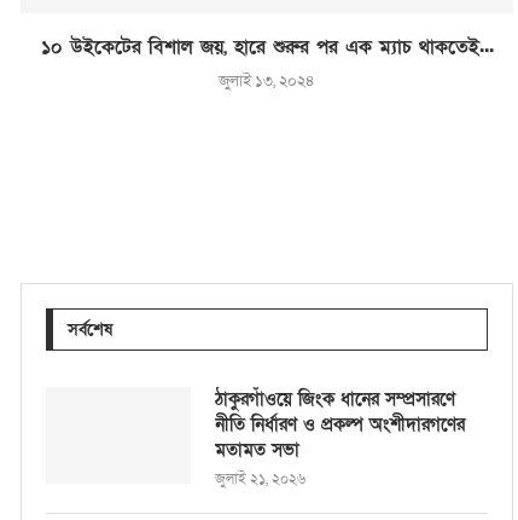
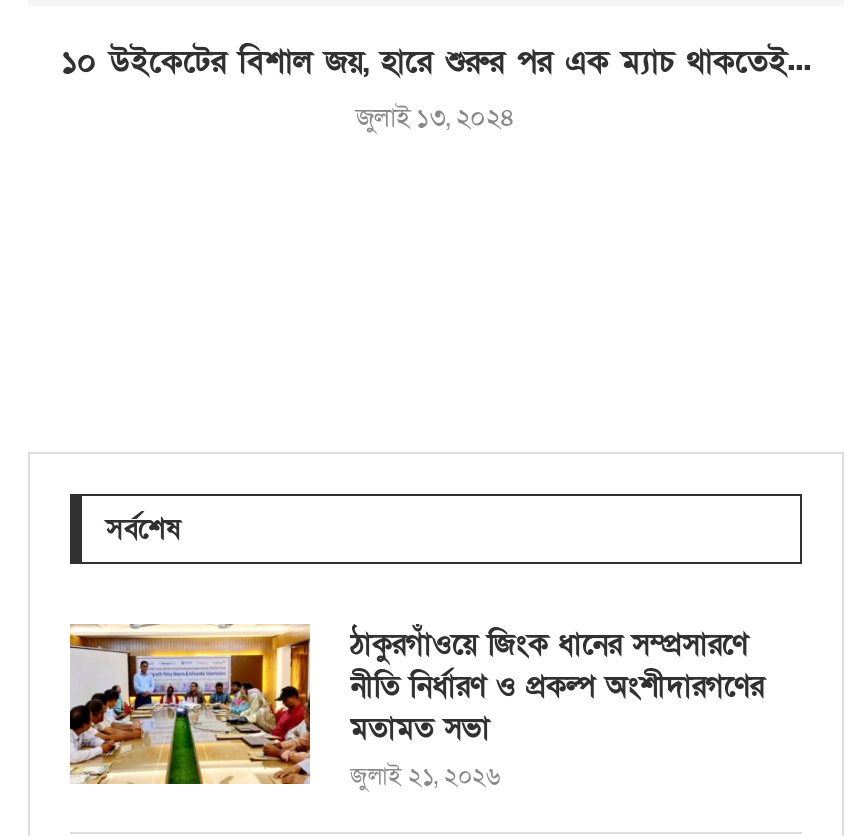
+ [image]
